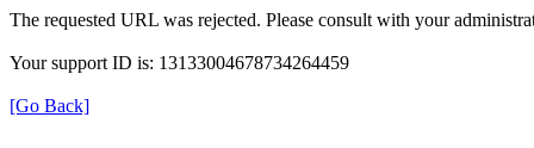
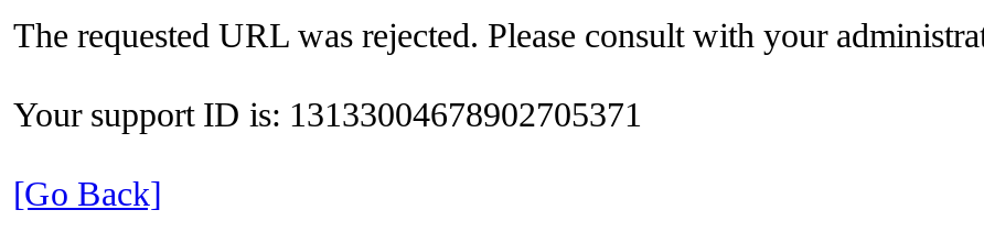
- Your support ID is: 13133004678734264459
+ Your support ID is: 13133004678902705371
